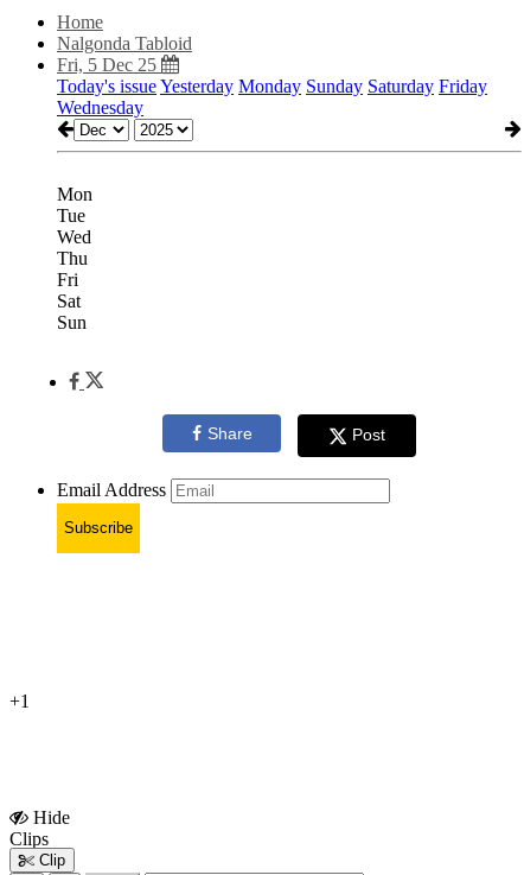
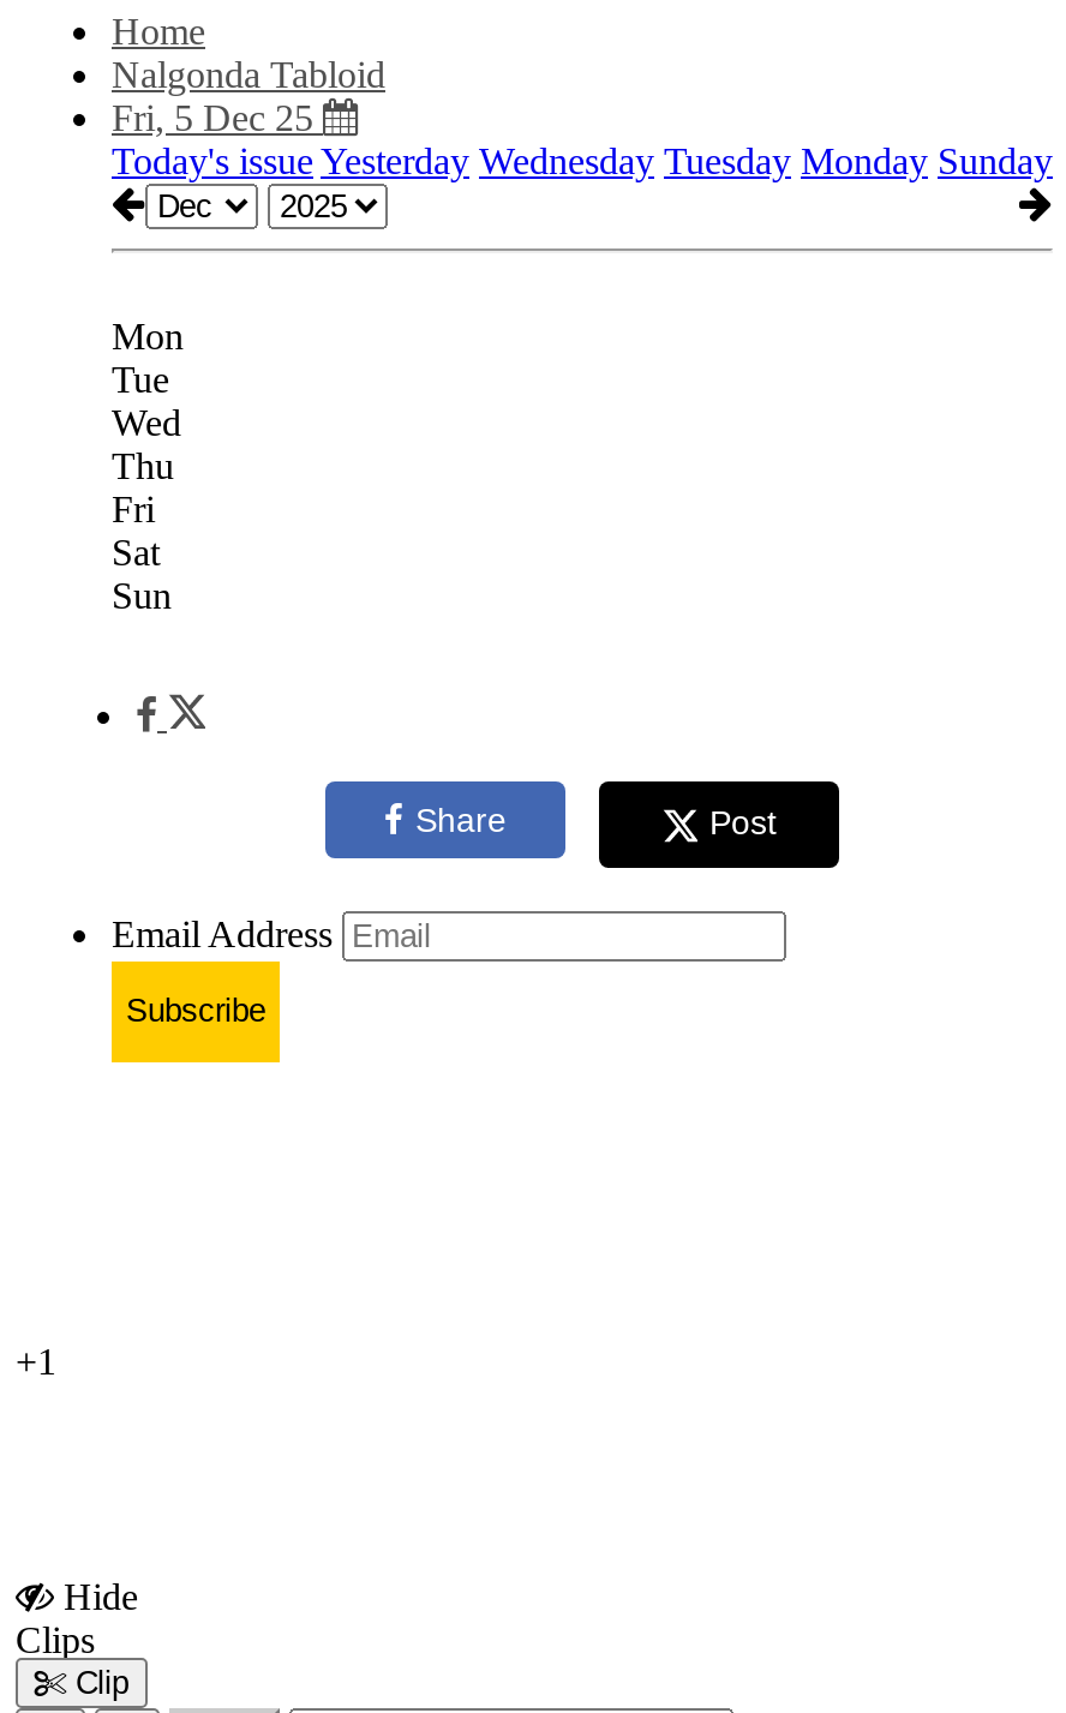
- Today's issue Yesterday Monday Sunday Saturday Friday
- Wednesday
+ Today's issue Yesterday Wednesday Tuesday Monday Sunday
